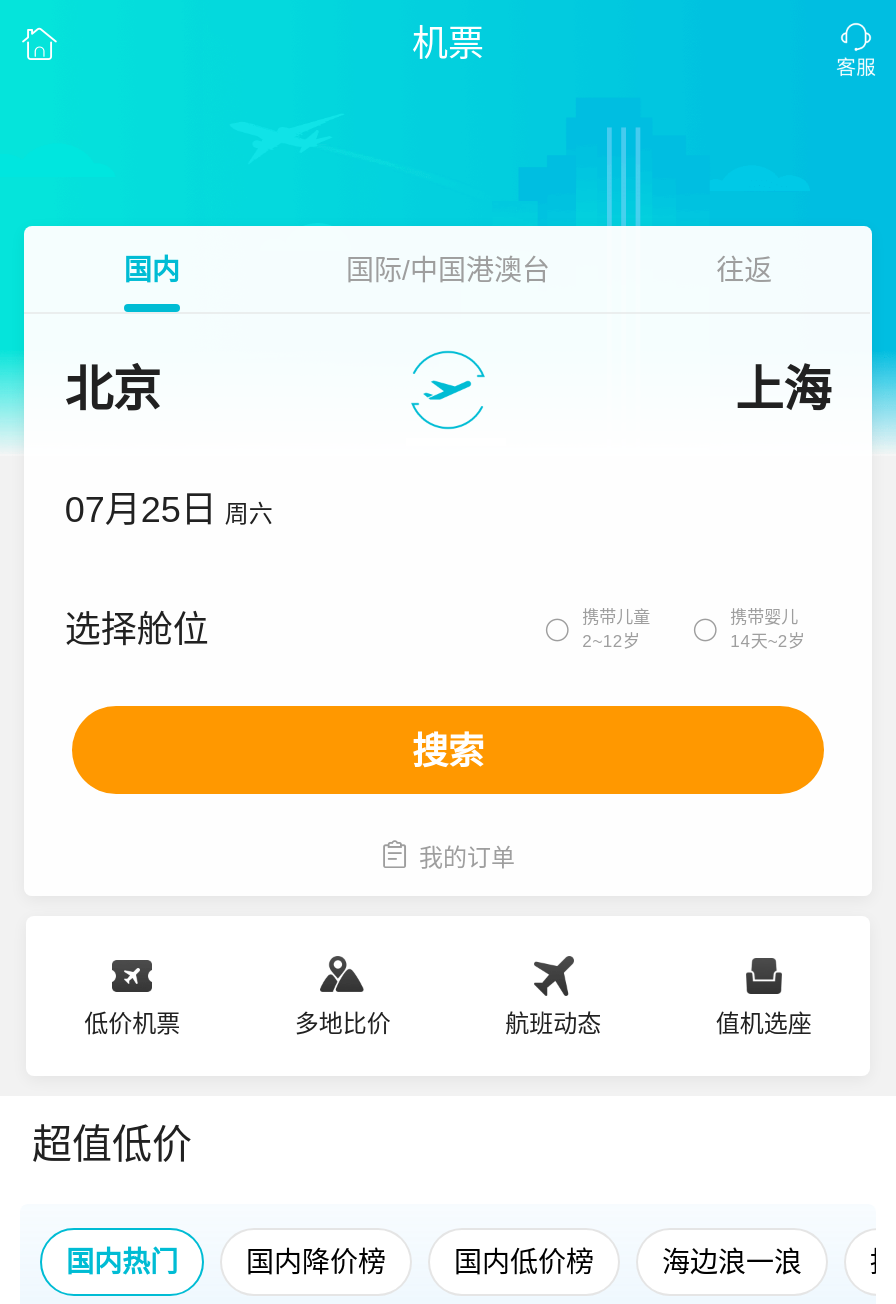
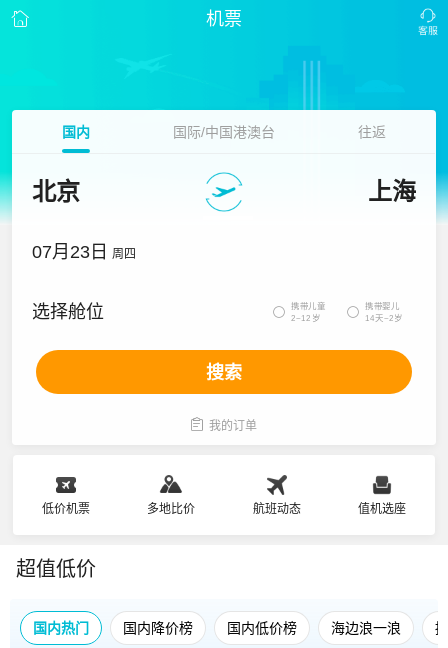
- 07月25日 周六
+ 07月23日 周四
